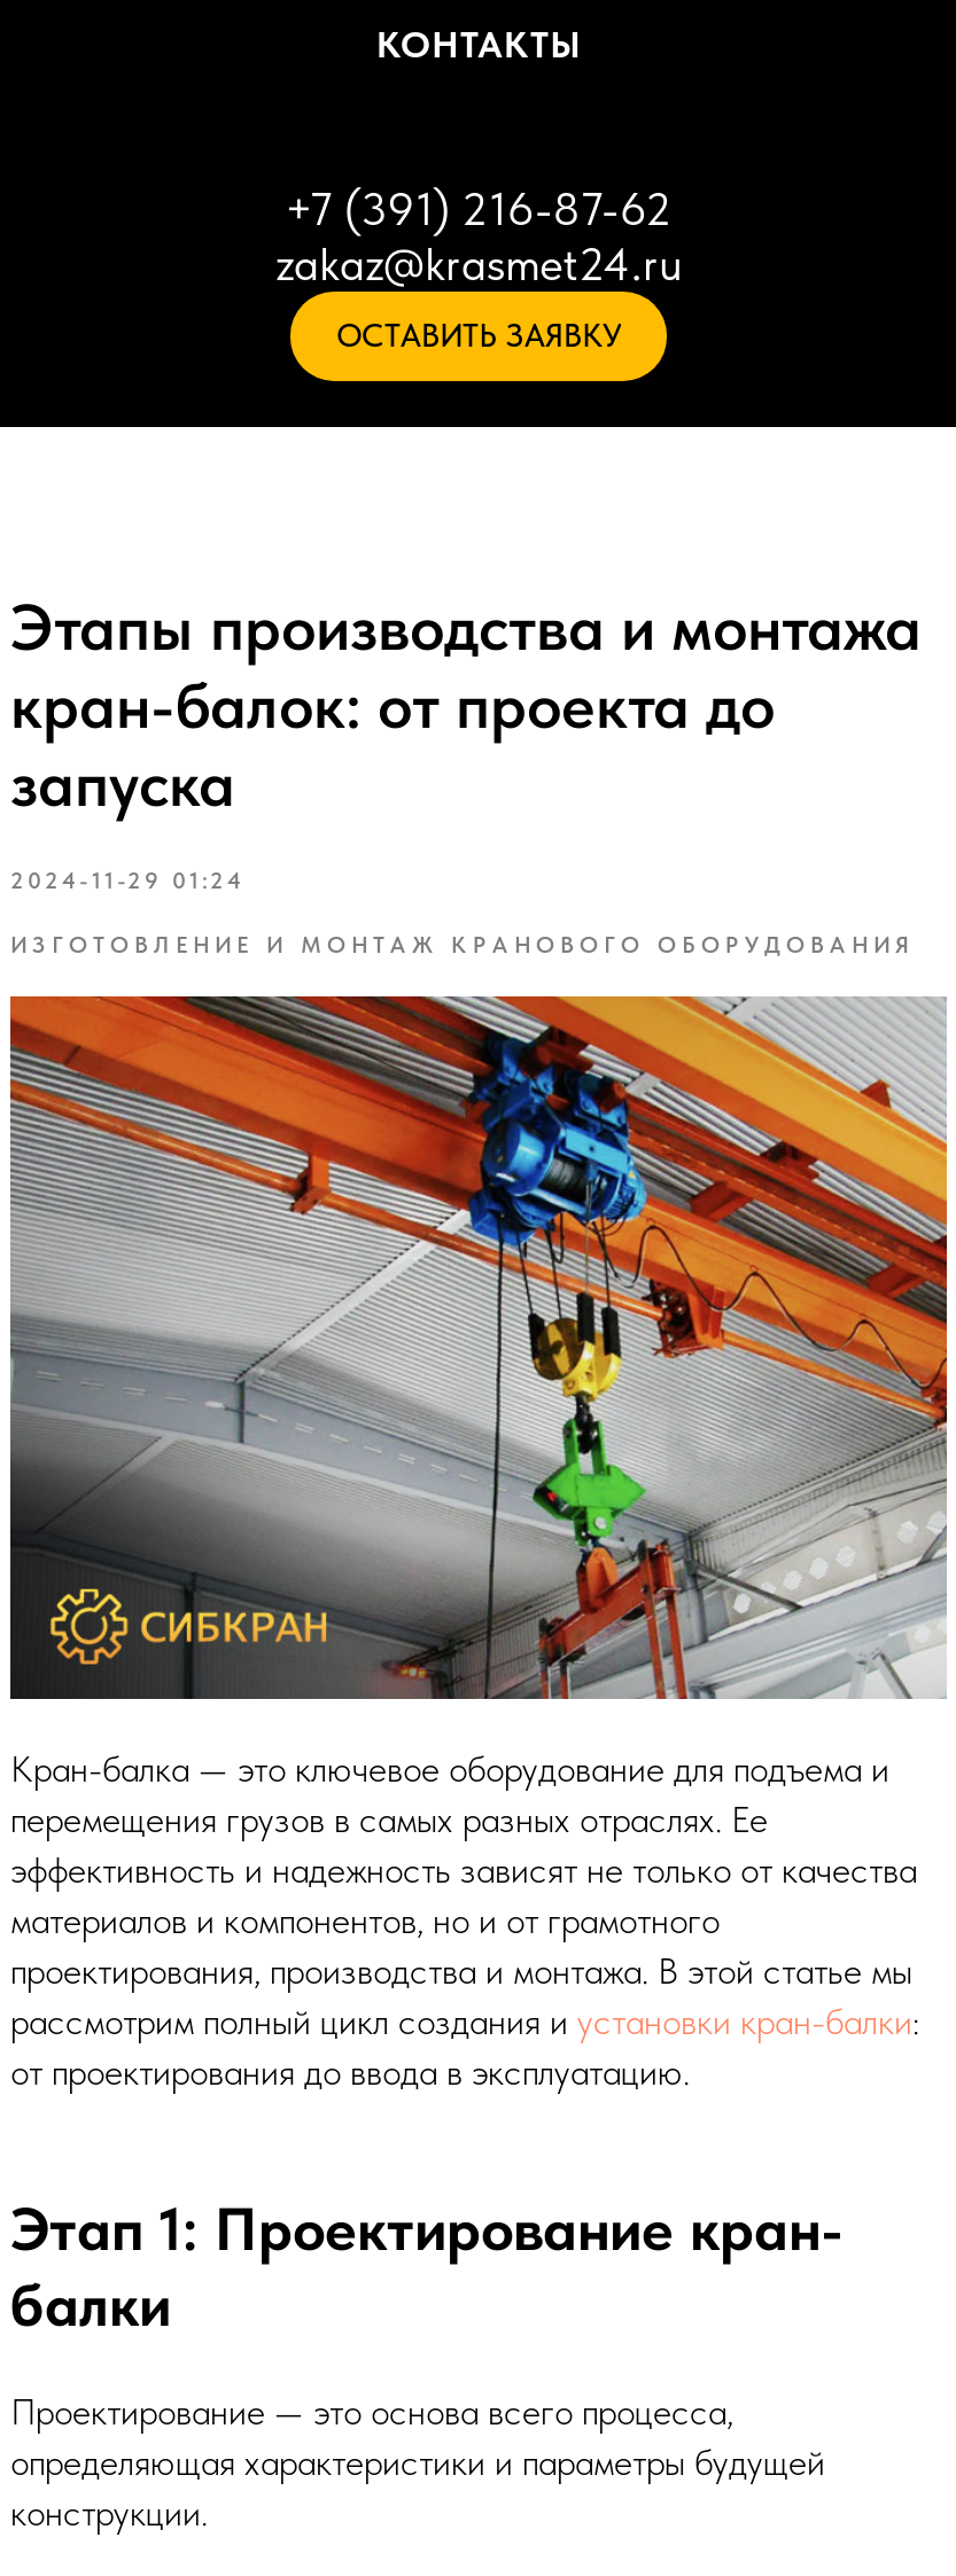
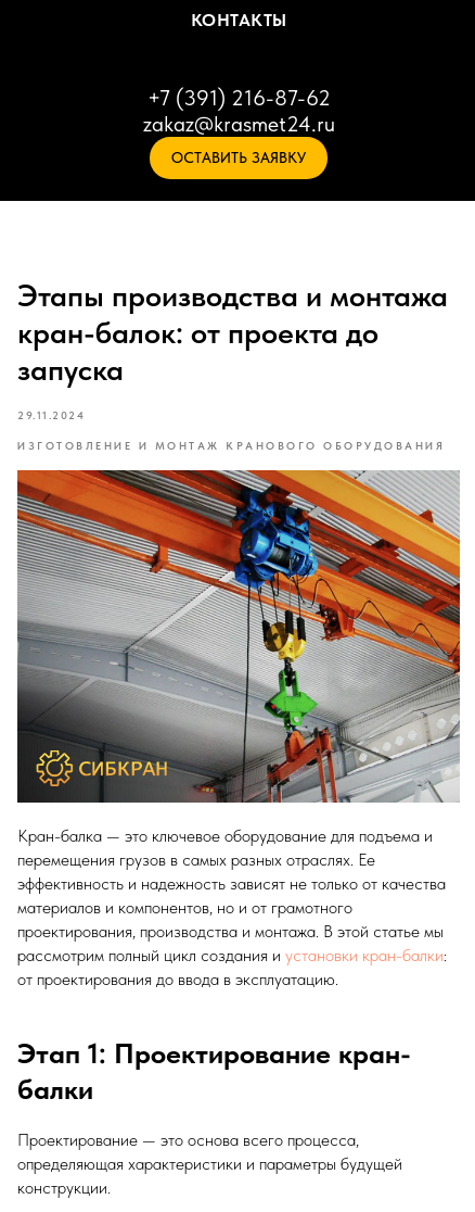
- 2024-11-29 01:24
+ 29.11.2024
